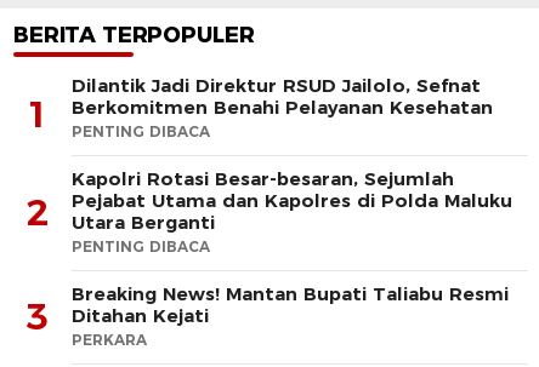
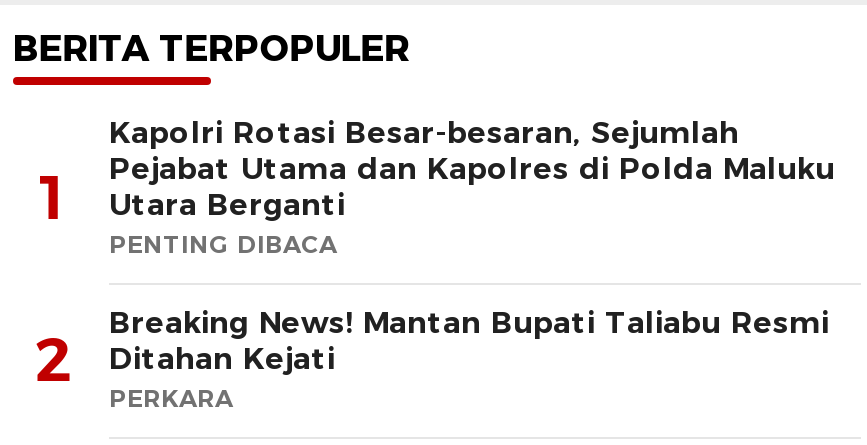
- Dilantik Jadi Direktur RSUD Jailolo, Sefnat
- Berkomitmen Benahi Pelayanan Kesehatan
- PENTING DIBACA
- 2

- 3 Ditahan Kejati PERKARA
+ 2 Ditahan Kejati PERKARA
